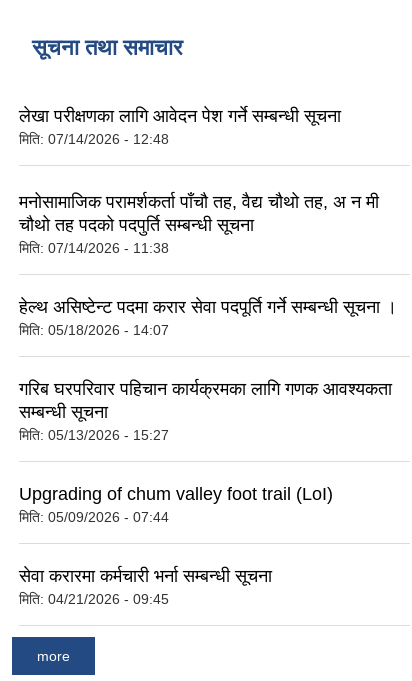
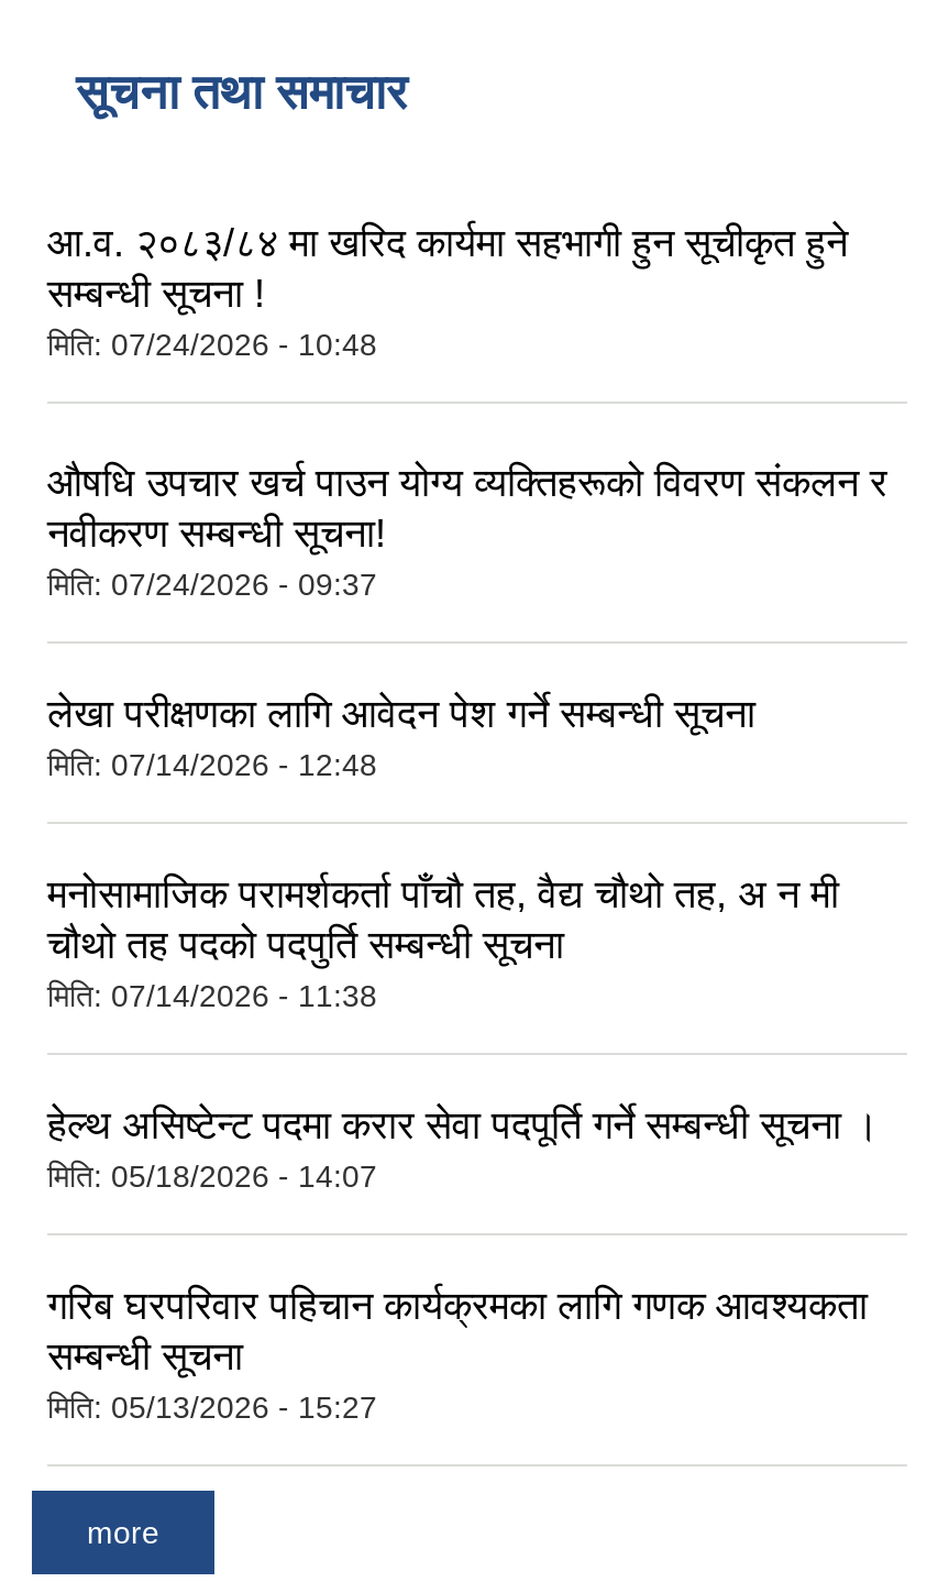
+ आ.व. २०८३/८४ मा खरिद कार्यमा सहभागी हुन सूचीकृत हुने
+ सम्बन्धी सूचना !
+ मिति: 07/24/2026 - 10:48
+ औषधि उपचार खर्च पाउन योग्य व्यक्तिहरूको विवरण संकलन र
+ नवीकरण सम्बन्धी सूचना!
+ मिति: 07/24/2026 - 09:37

moved down: लेखा परीक्षणका लागि आवेदन पेश गर्ने सम्बन्धी सूचना | मिति: 07/14/2026 - 12:48

moved down: मनोसामाजिक परामर्शकर्ता पाँचौ तह, वैद्य चौथो तह, अ न मी | चौथो तह पदको पदपुर्ति सम्बन्धी सूचना | मिति: 07/14/2026 - 11:38 | हेल्थ असिष्टेन्ट पदमा करार सेवा पदपूर्ति गर्ने सम्बन्धी सूचना । | मिति: 05/18/2026 - 14:07 | गरिब घरपरिवार पहिचान कार्यक्रमका लागि गणक आवश्यकता | सम्बन्धी सूचना | मिति: 05/13/2026 - 15:27

- Upgrading of chum valley foot trail (LoI)
- मिति: 05/09/2026 - 07:44
- सेवा करारमा कर्मचारी भर्ना सम्बन्धी सूचना
- मिति: 04/21/2026 - 09:45
